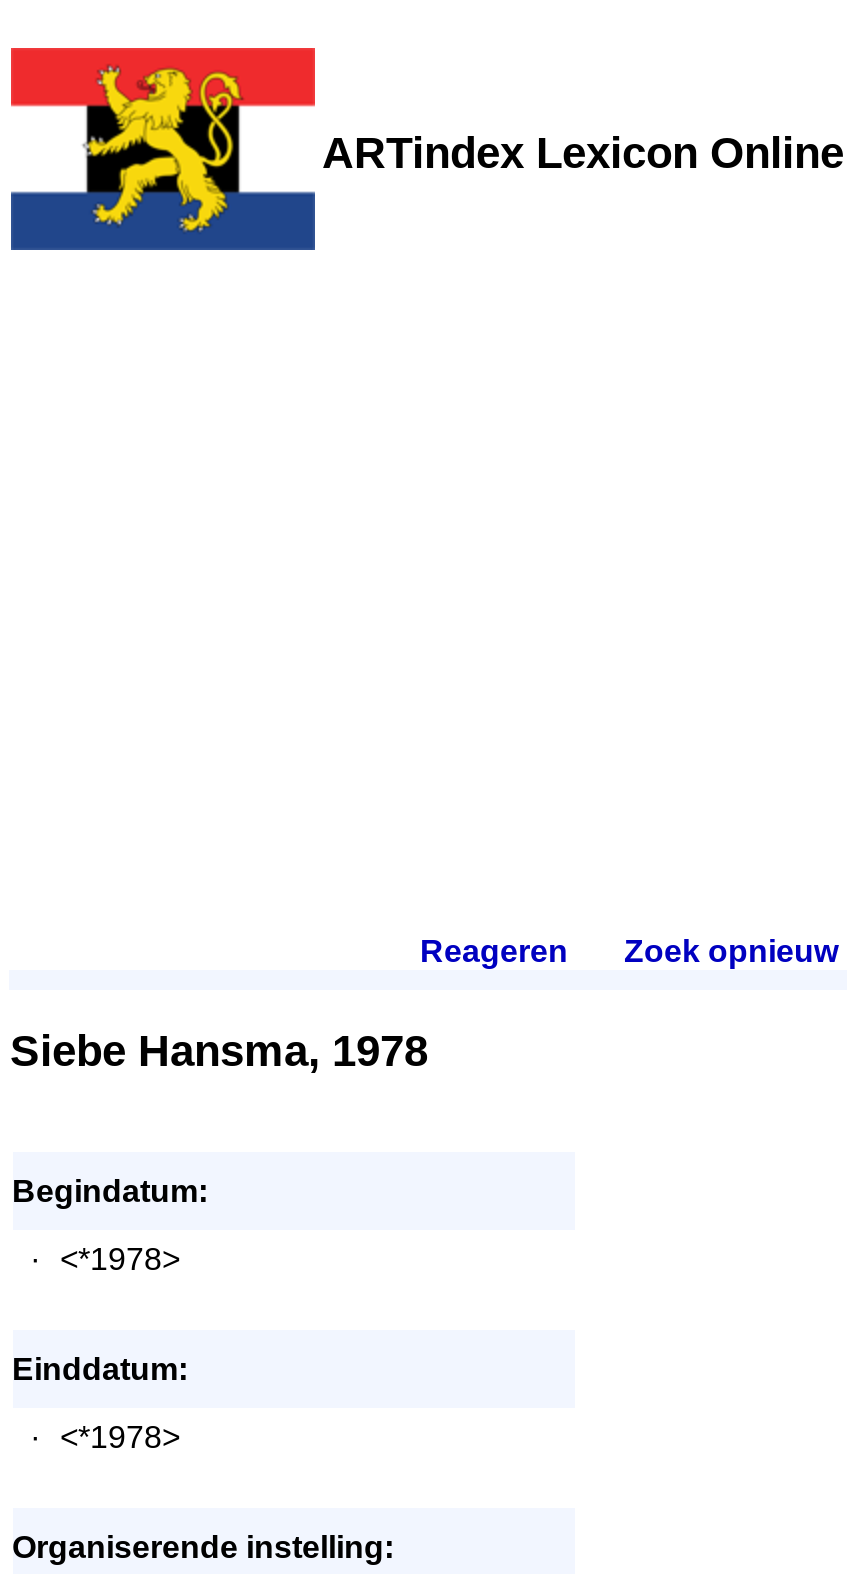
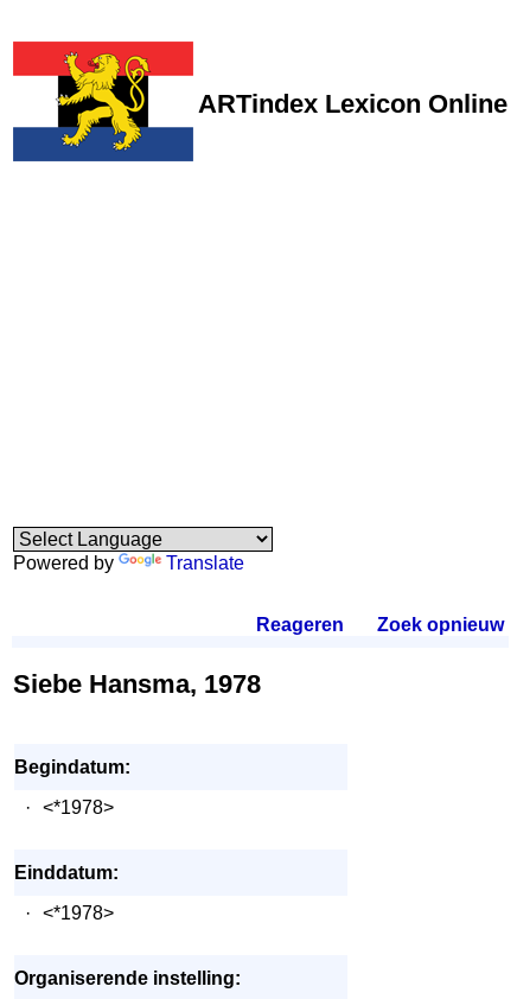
+ Powered by
+ Translate
